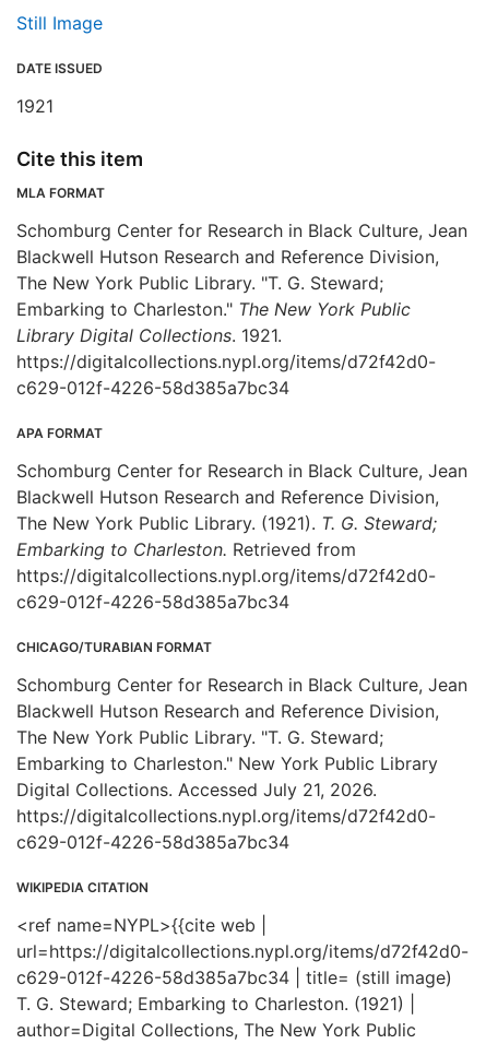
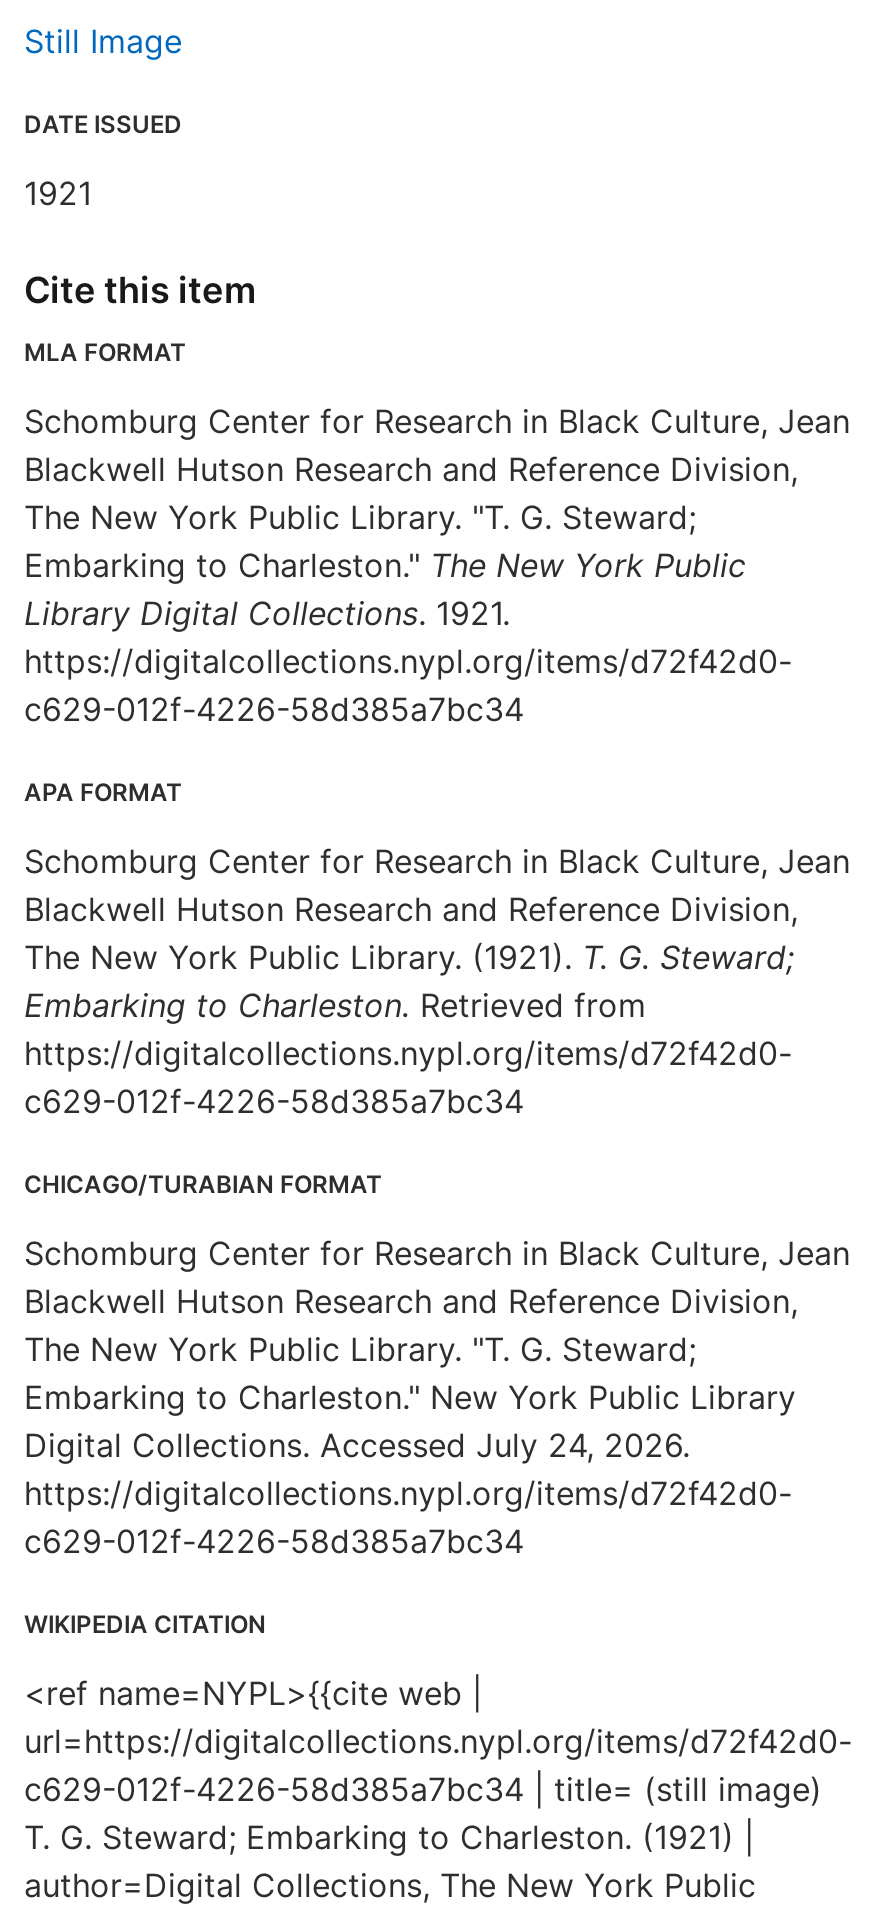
- Digital Collections. Accessed July 21, 2026.
+ Digital Collections. Accessed July 24, 2026.
